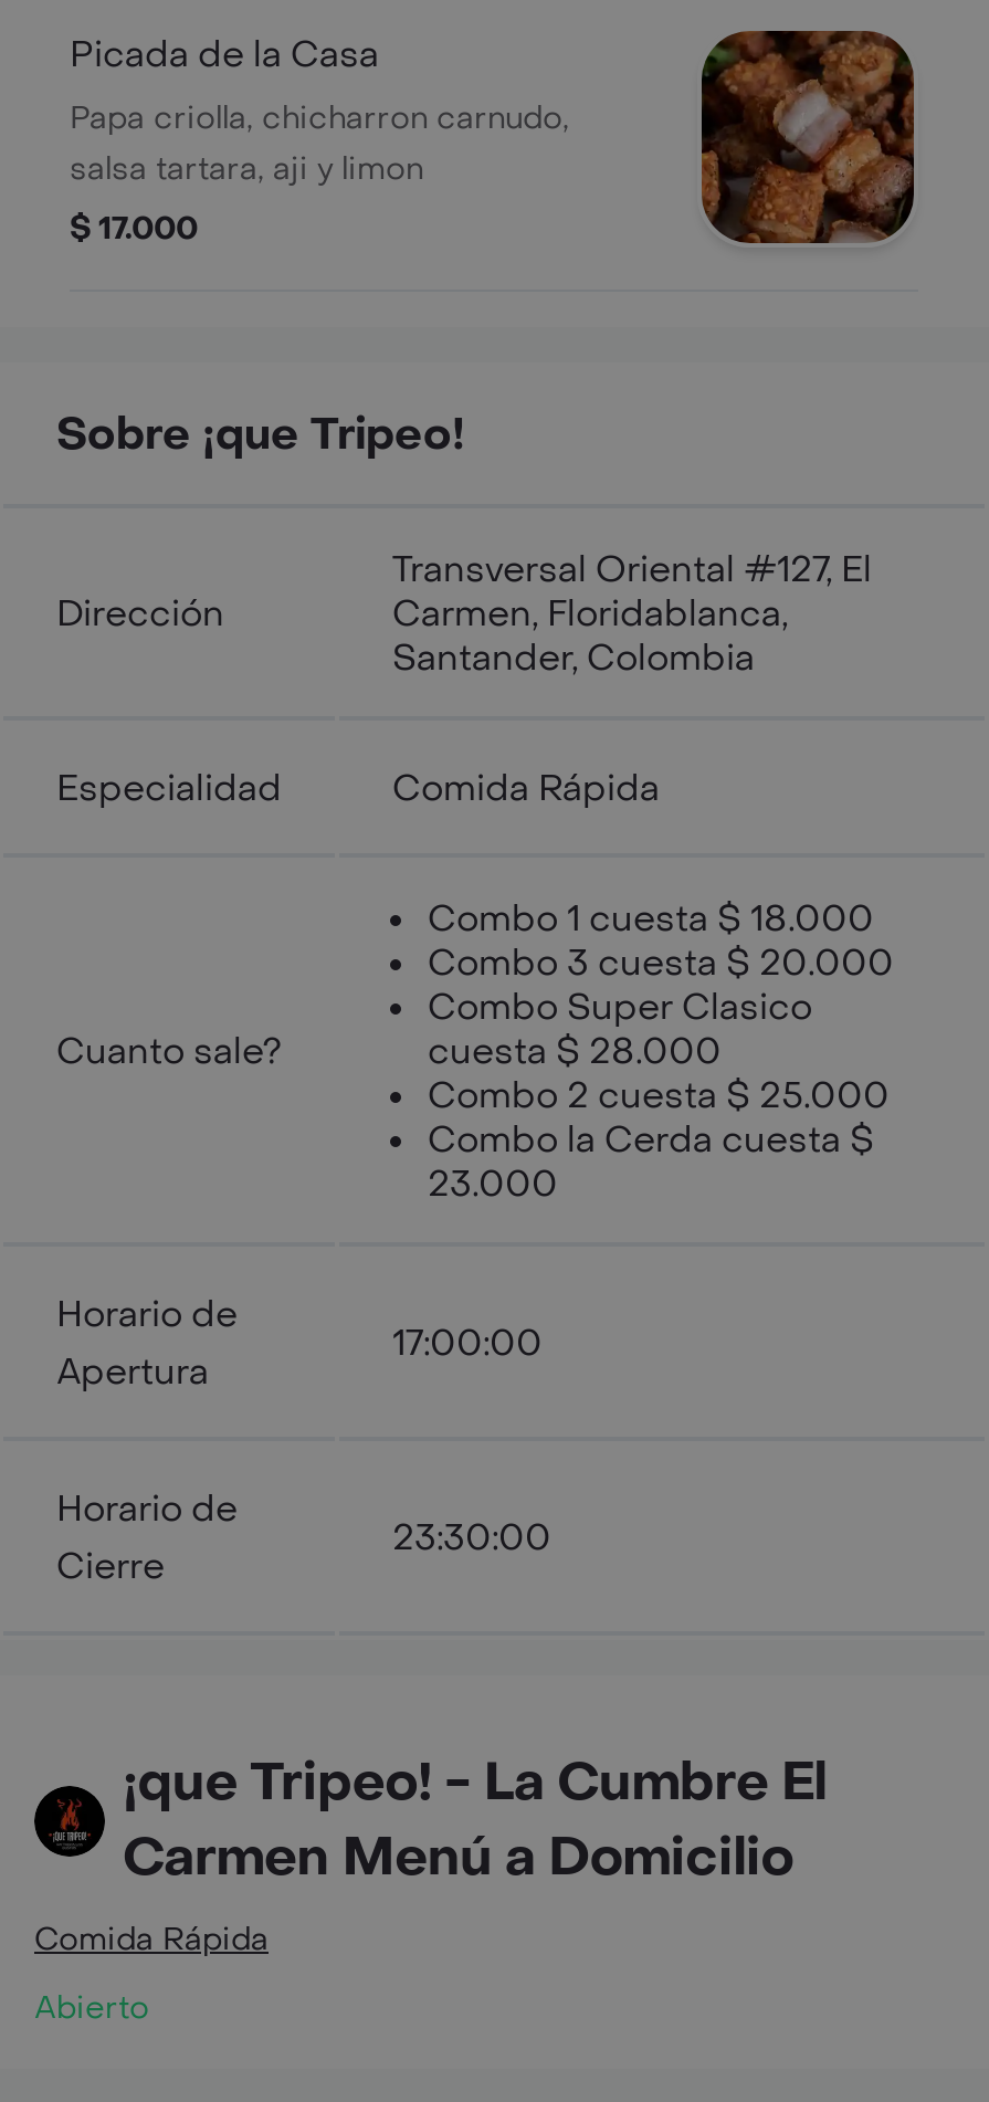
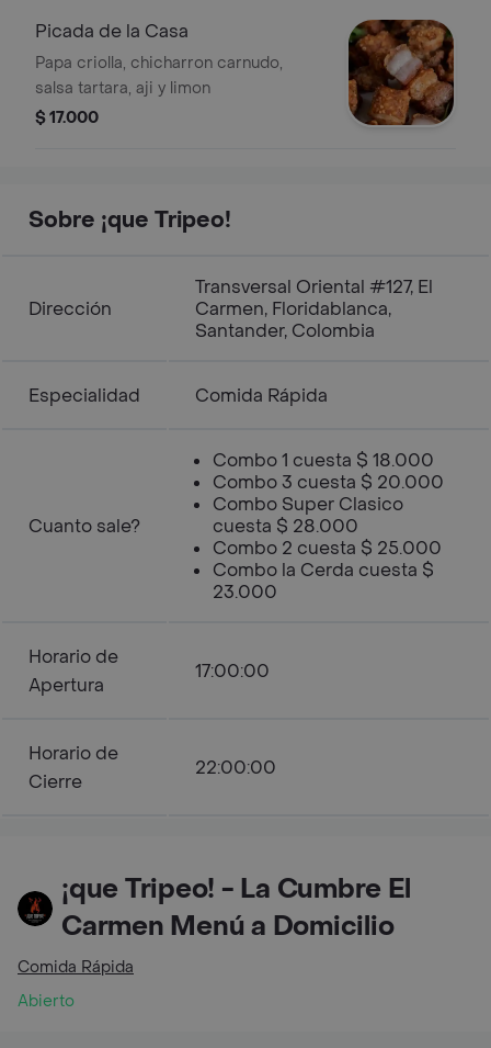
- 23:30:00
+ 22:00:00
